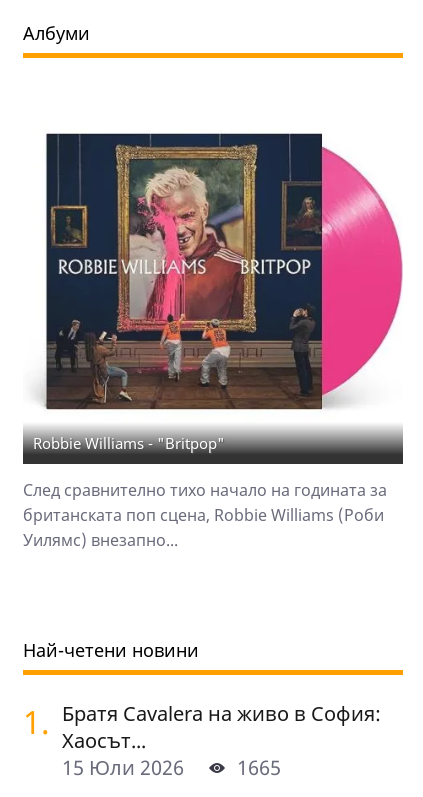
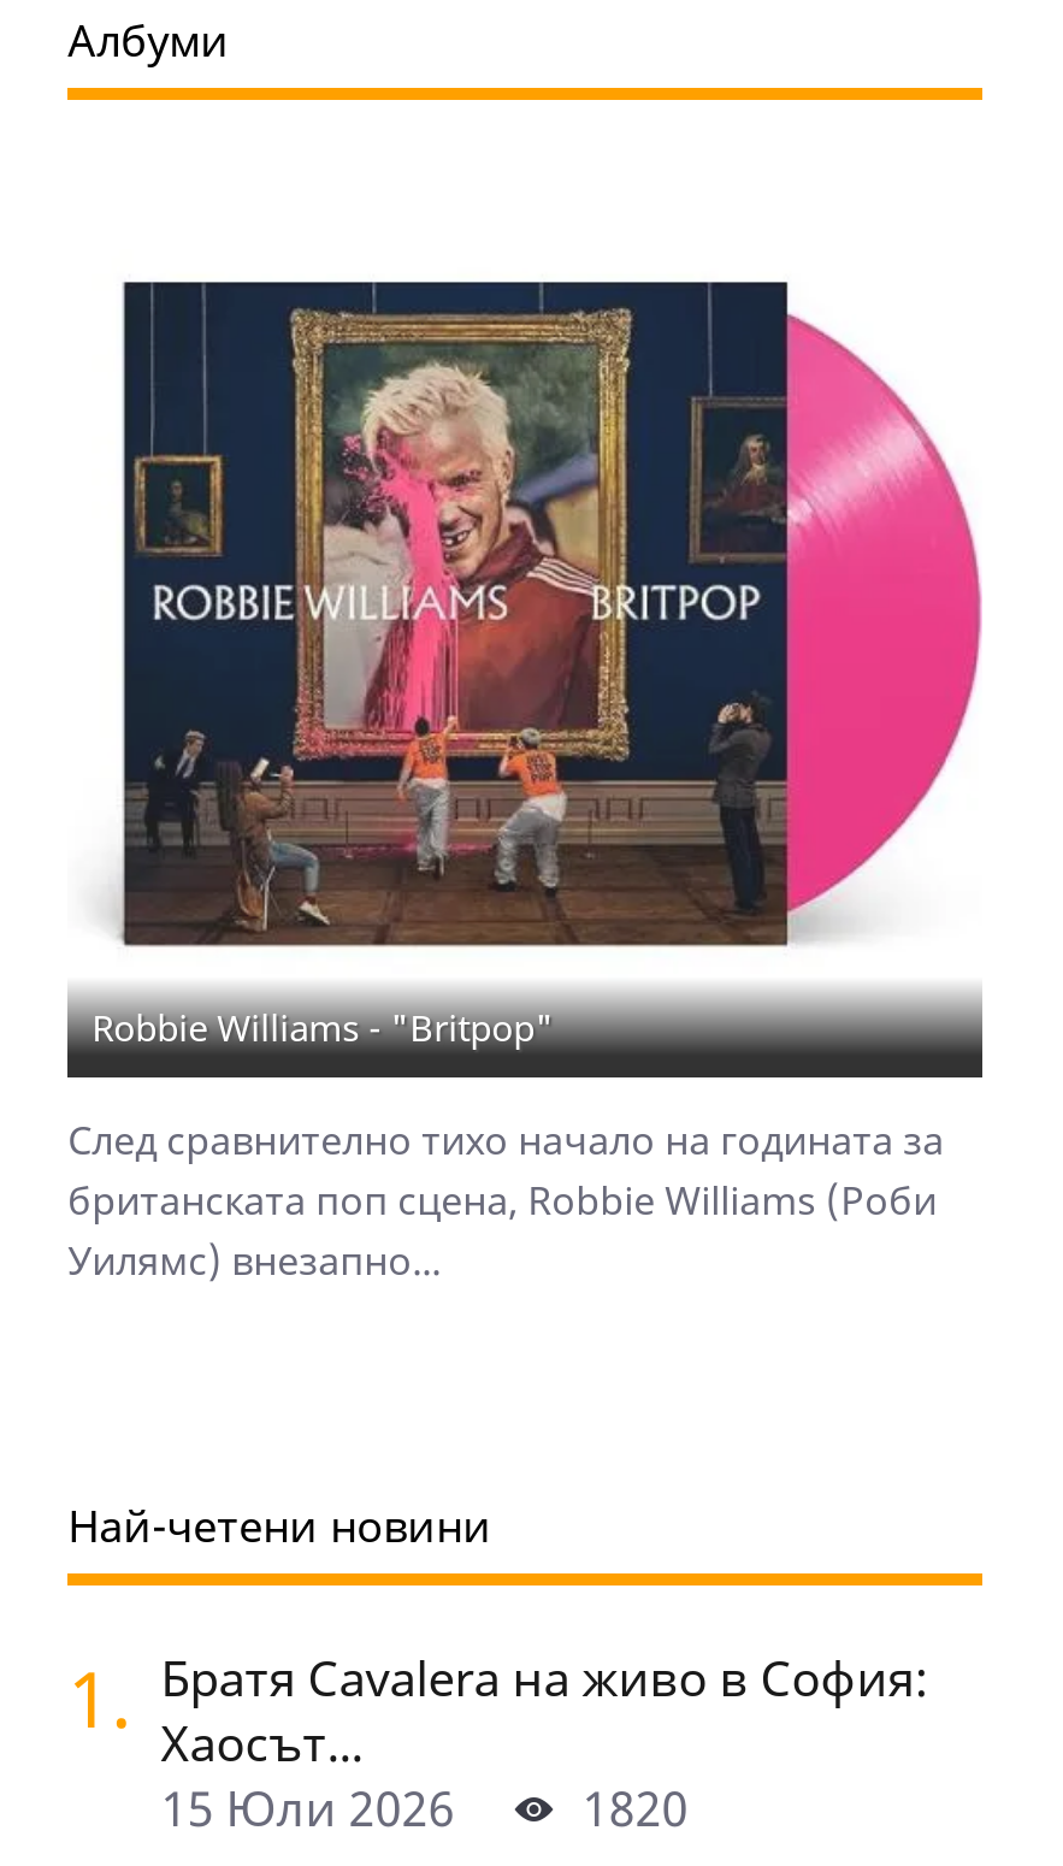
- 15 Юли 2026 1665
+ 15 Юли 2026 1820
